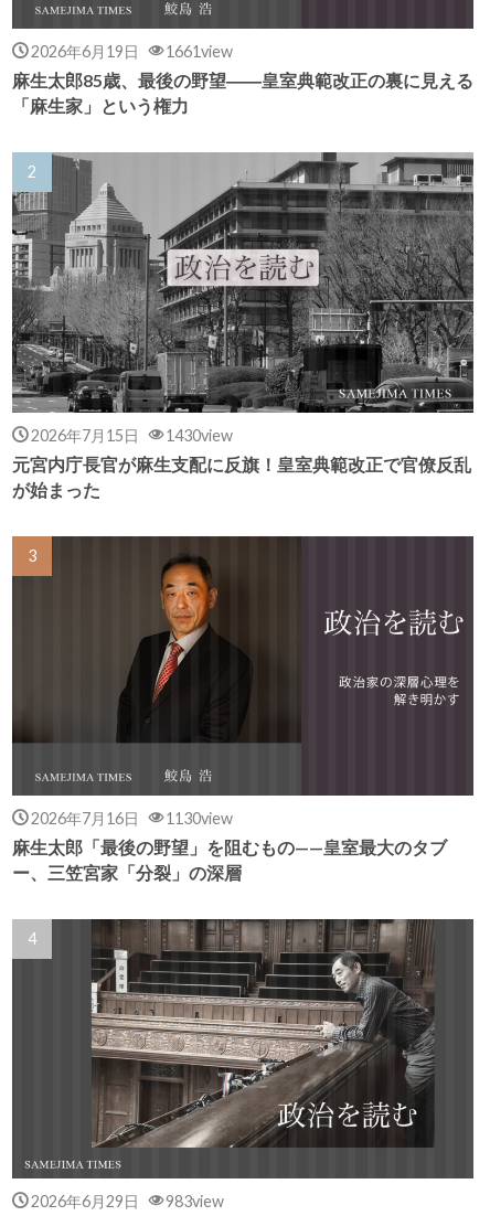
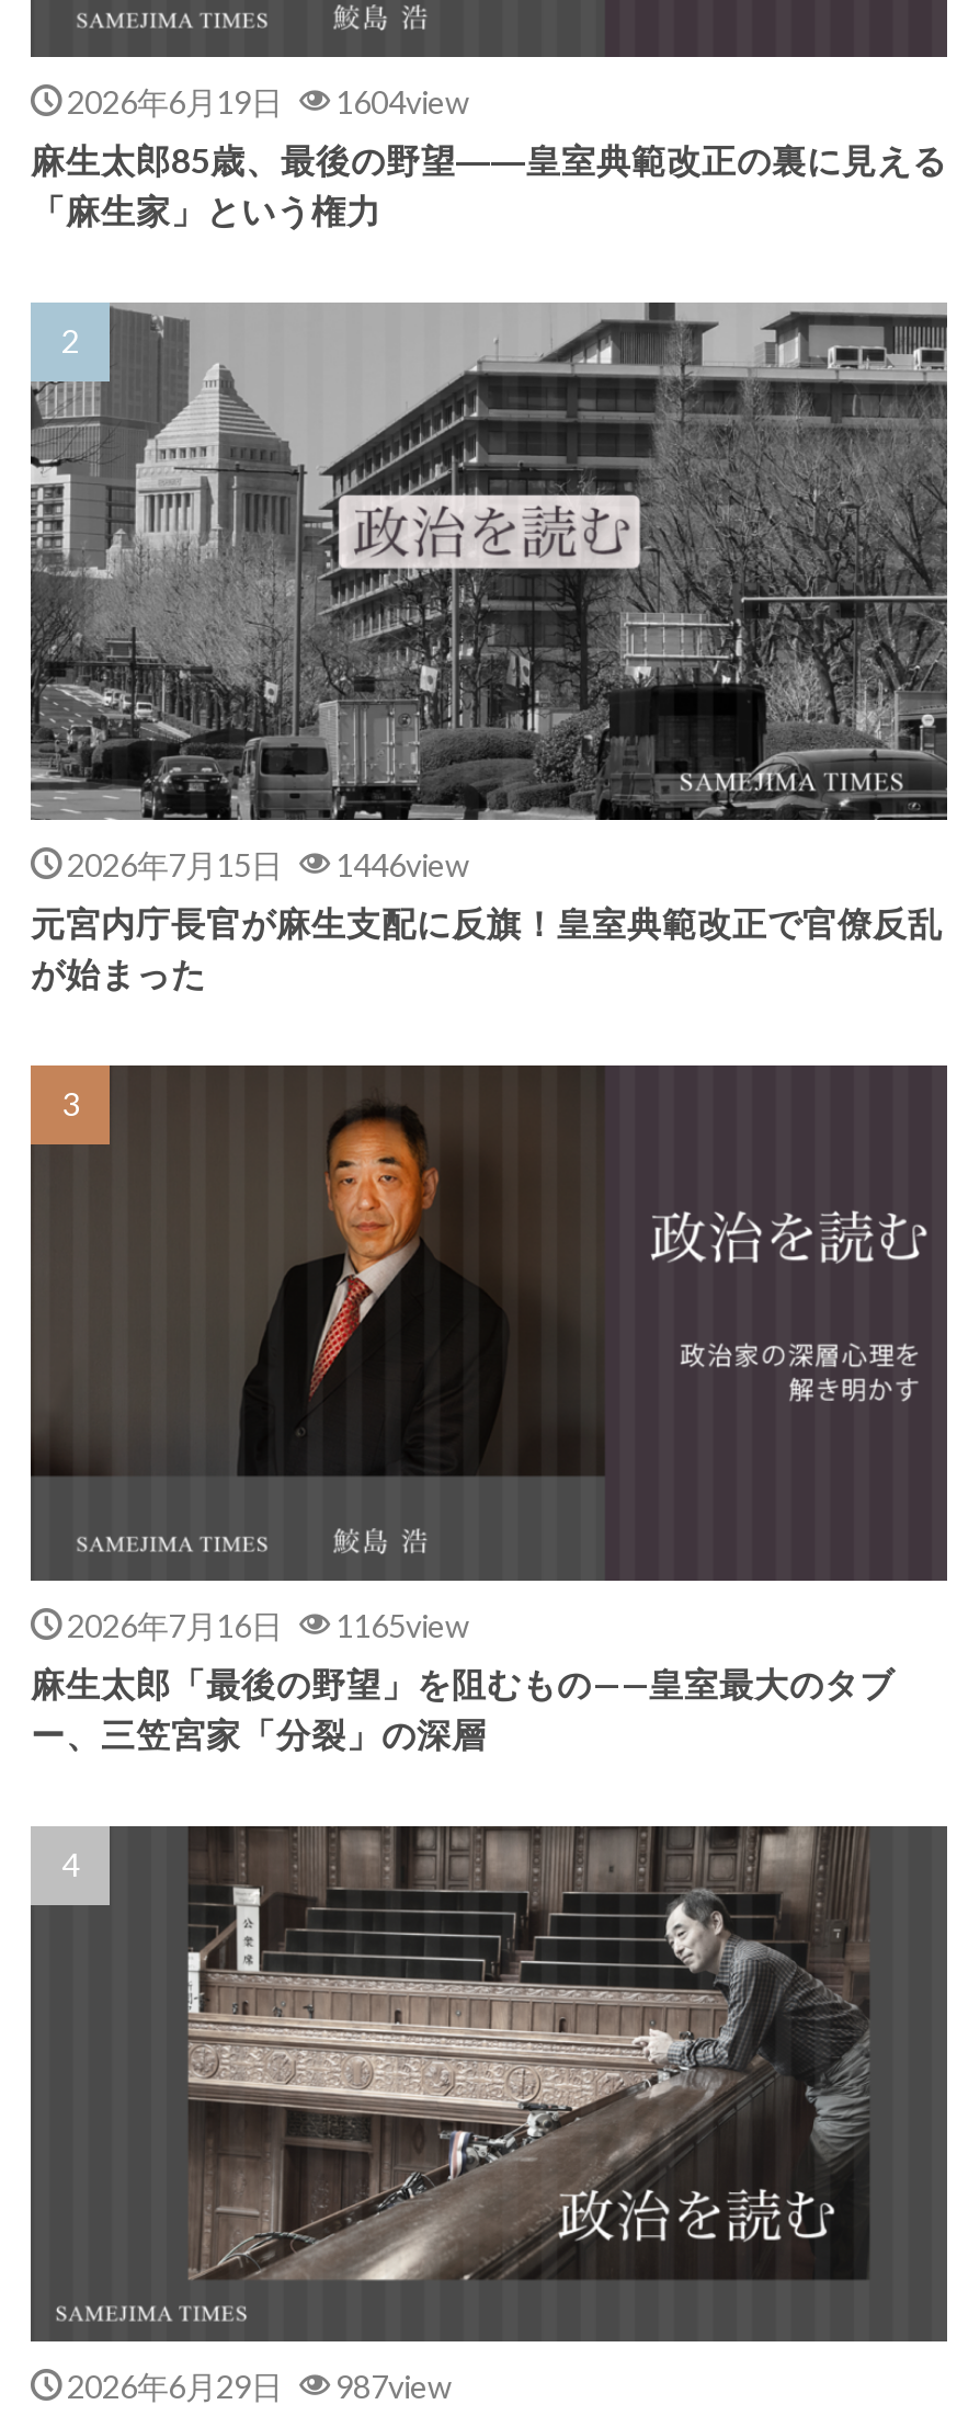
- 2026年6月19日 1661view
+ 2026年6月19日 1604view

- 2026年7月15日 1430view
+ 2026年7月15日 1446view

- 2026年7月16日 1130view
+ 2026年7月16日 1165view

- 2026年6月29日 983view
+ 2026年6月29日 987view
